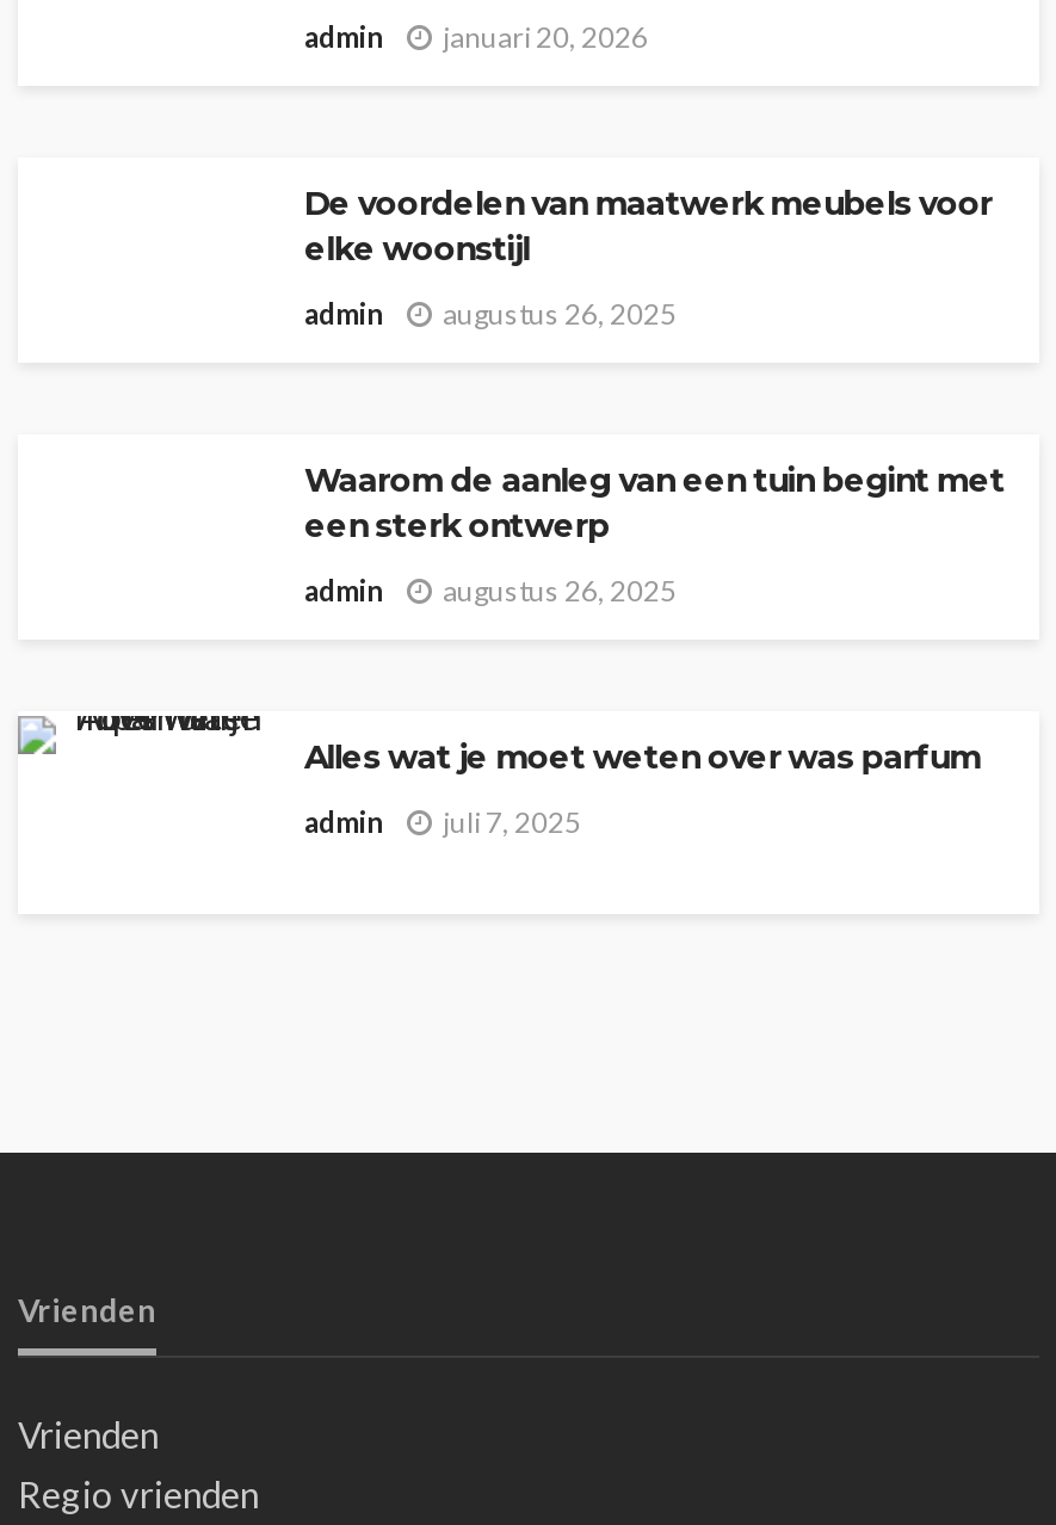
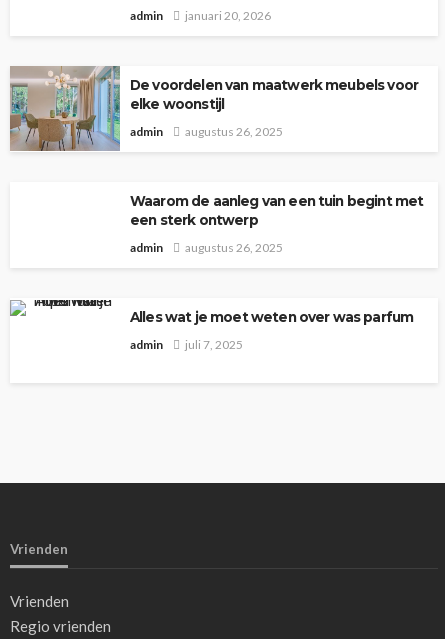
+ [image]
